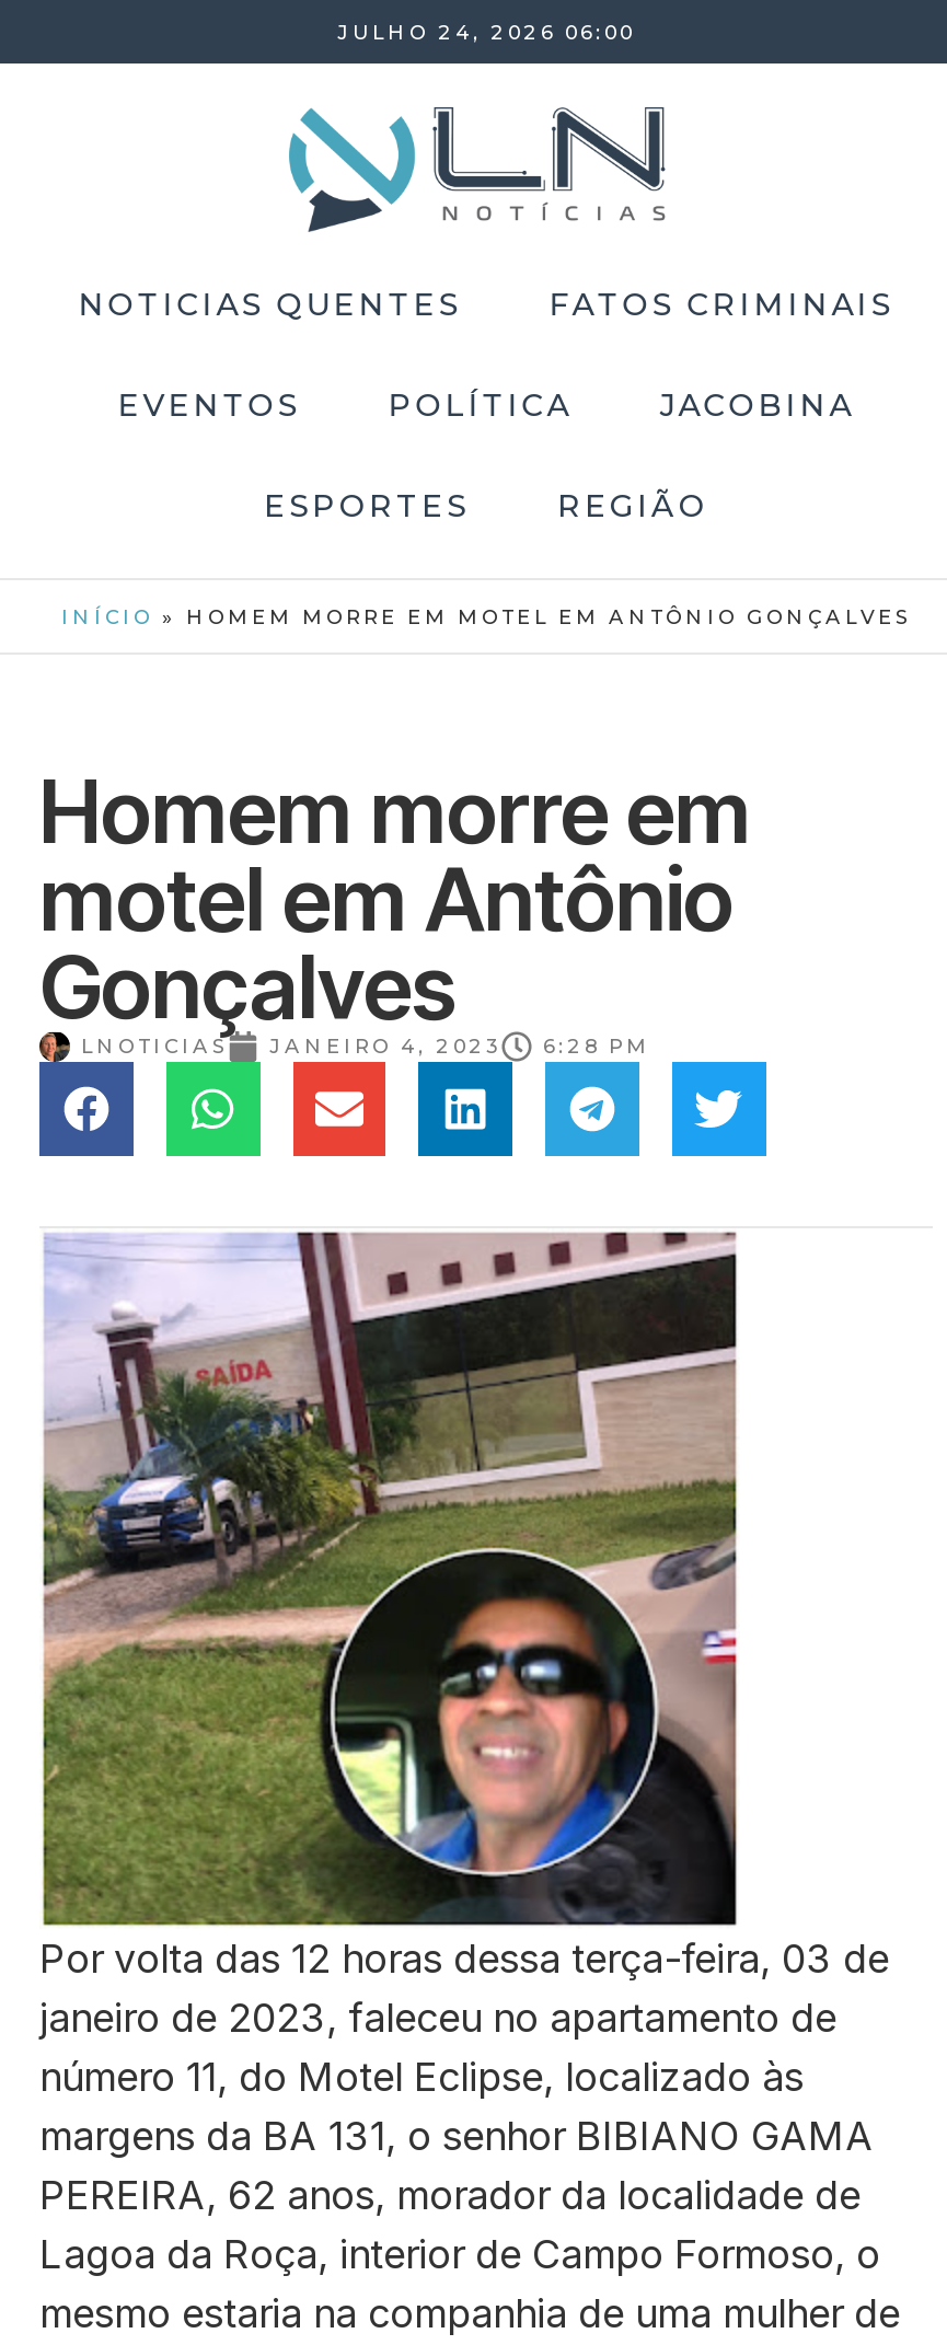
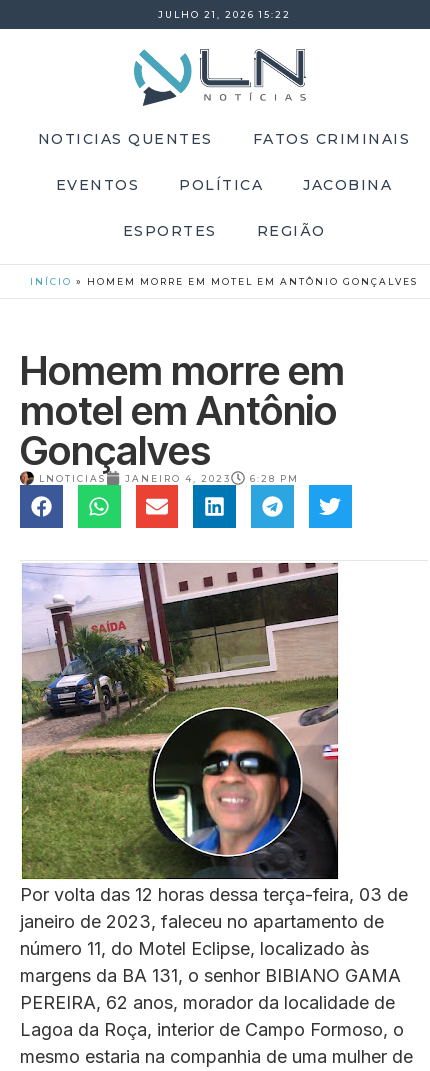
- JULHO 24, 2026 06:00
+ JULHO 21, 2026 15:22
